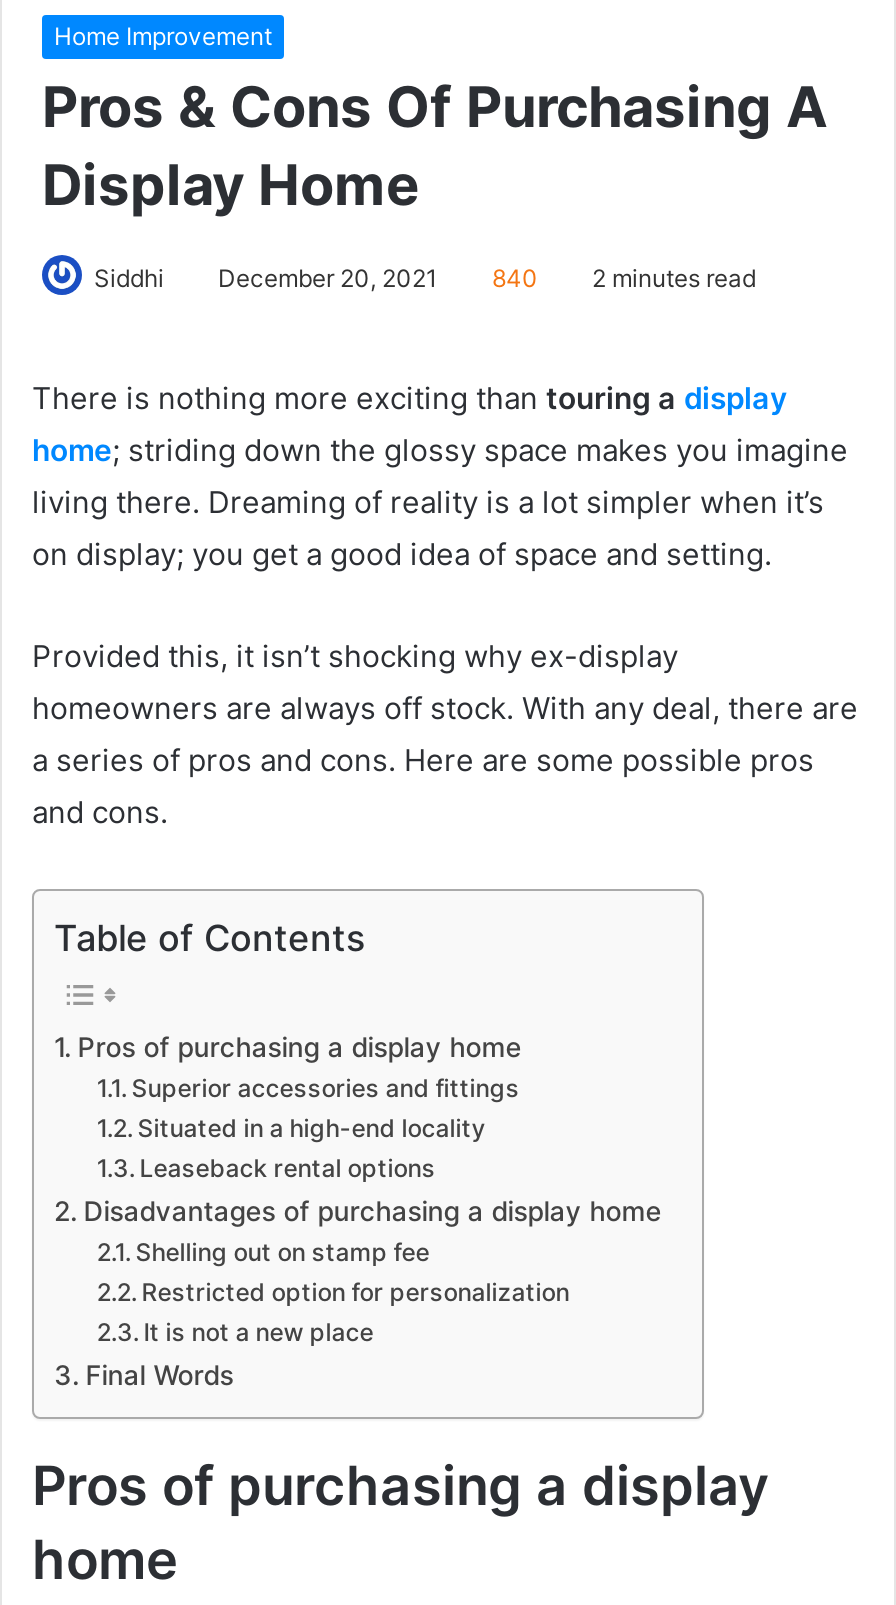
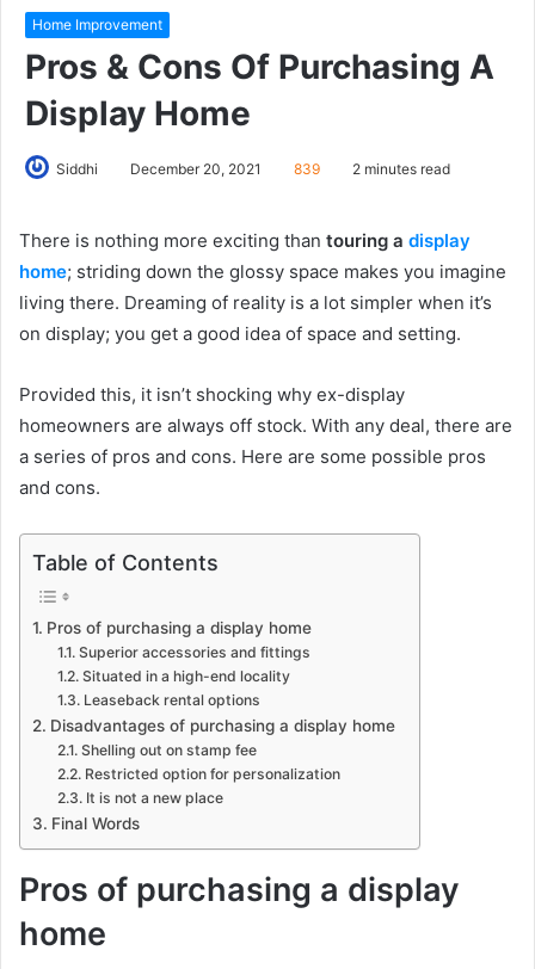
- Siddhi December 20, 2021 840 2 minutes read
+ Siddhi December 20, 2021 839 2 minutes read
